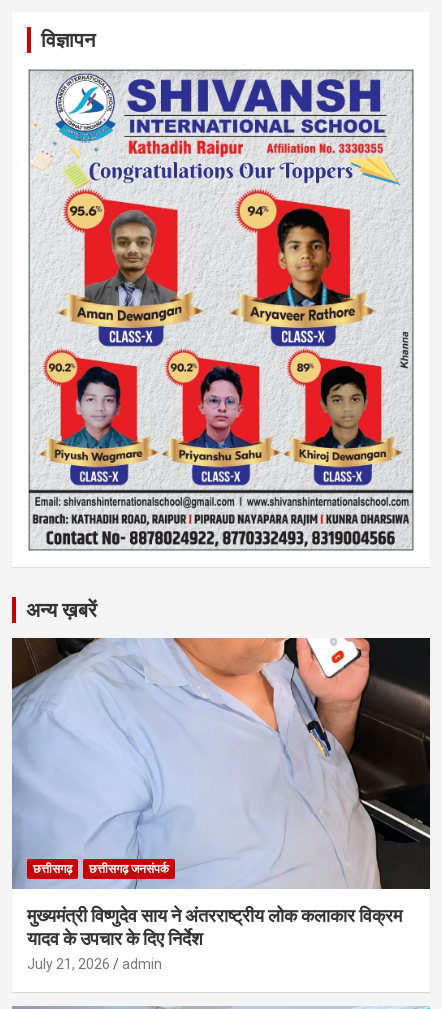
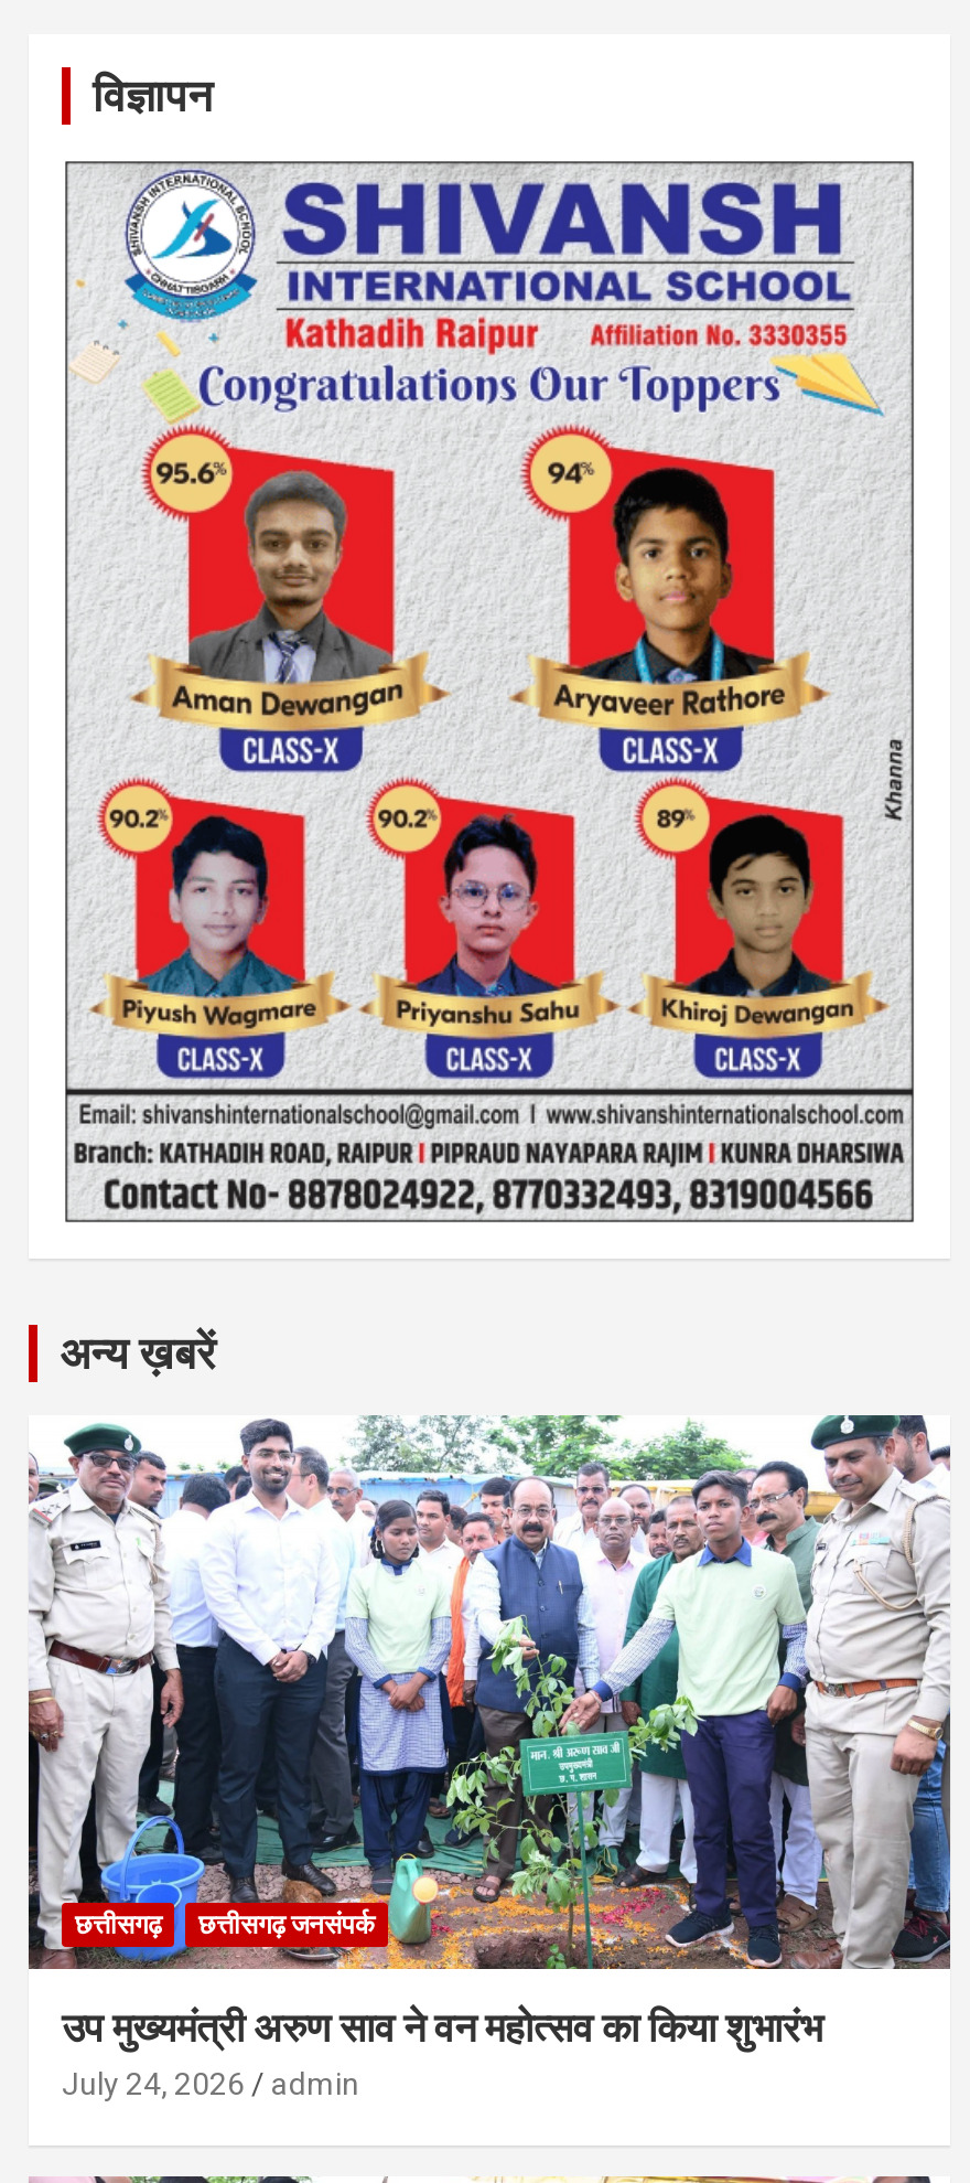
- [image]
- मुख्यमंत्री विष्णुदेव साय ने अंतरराष्ट्रीय लोक कलाकार विक्रम
- यादव के उपचार के दिए निर्देश
- July 21, 2026
+ [image]
+ उप मुख्यमंत्री अरुण साव ने वन महोत्सव का किया शुभारंभ
+ July 24, 2026
